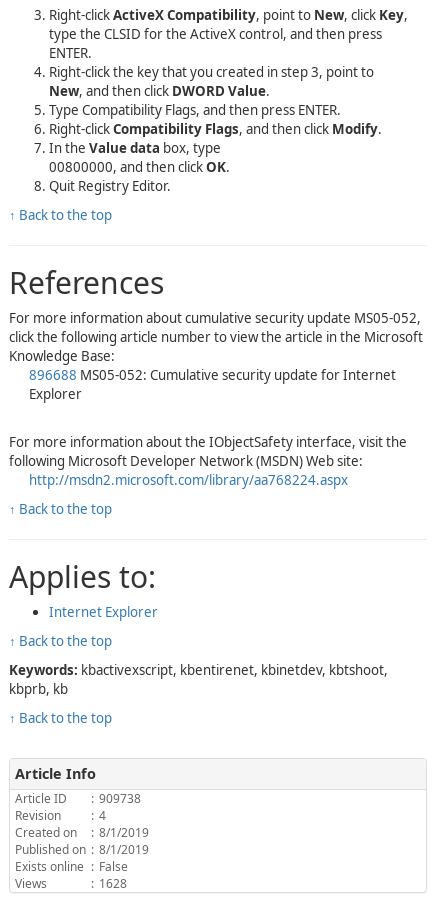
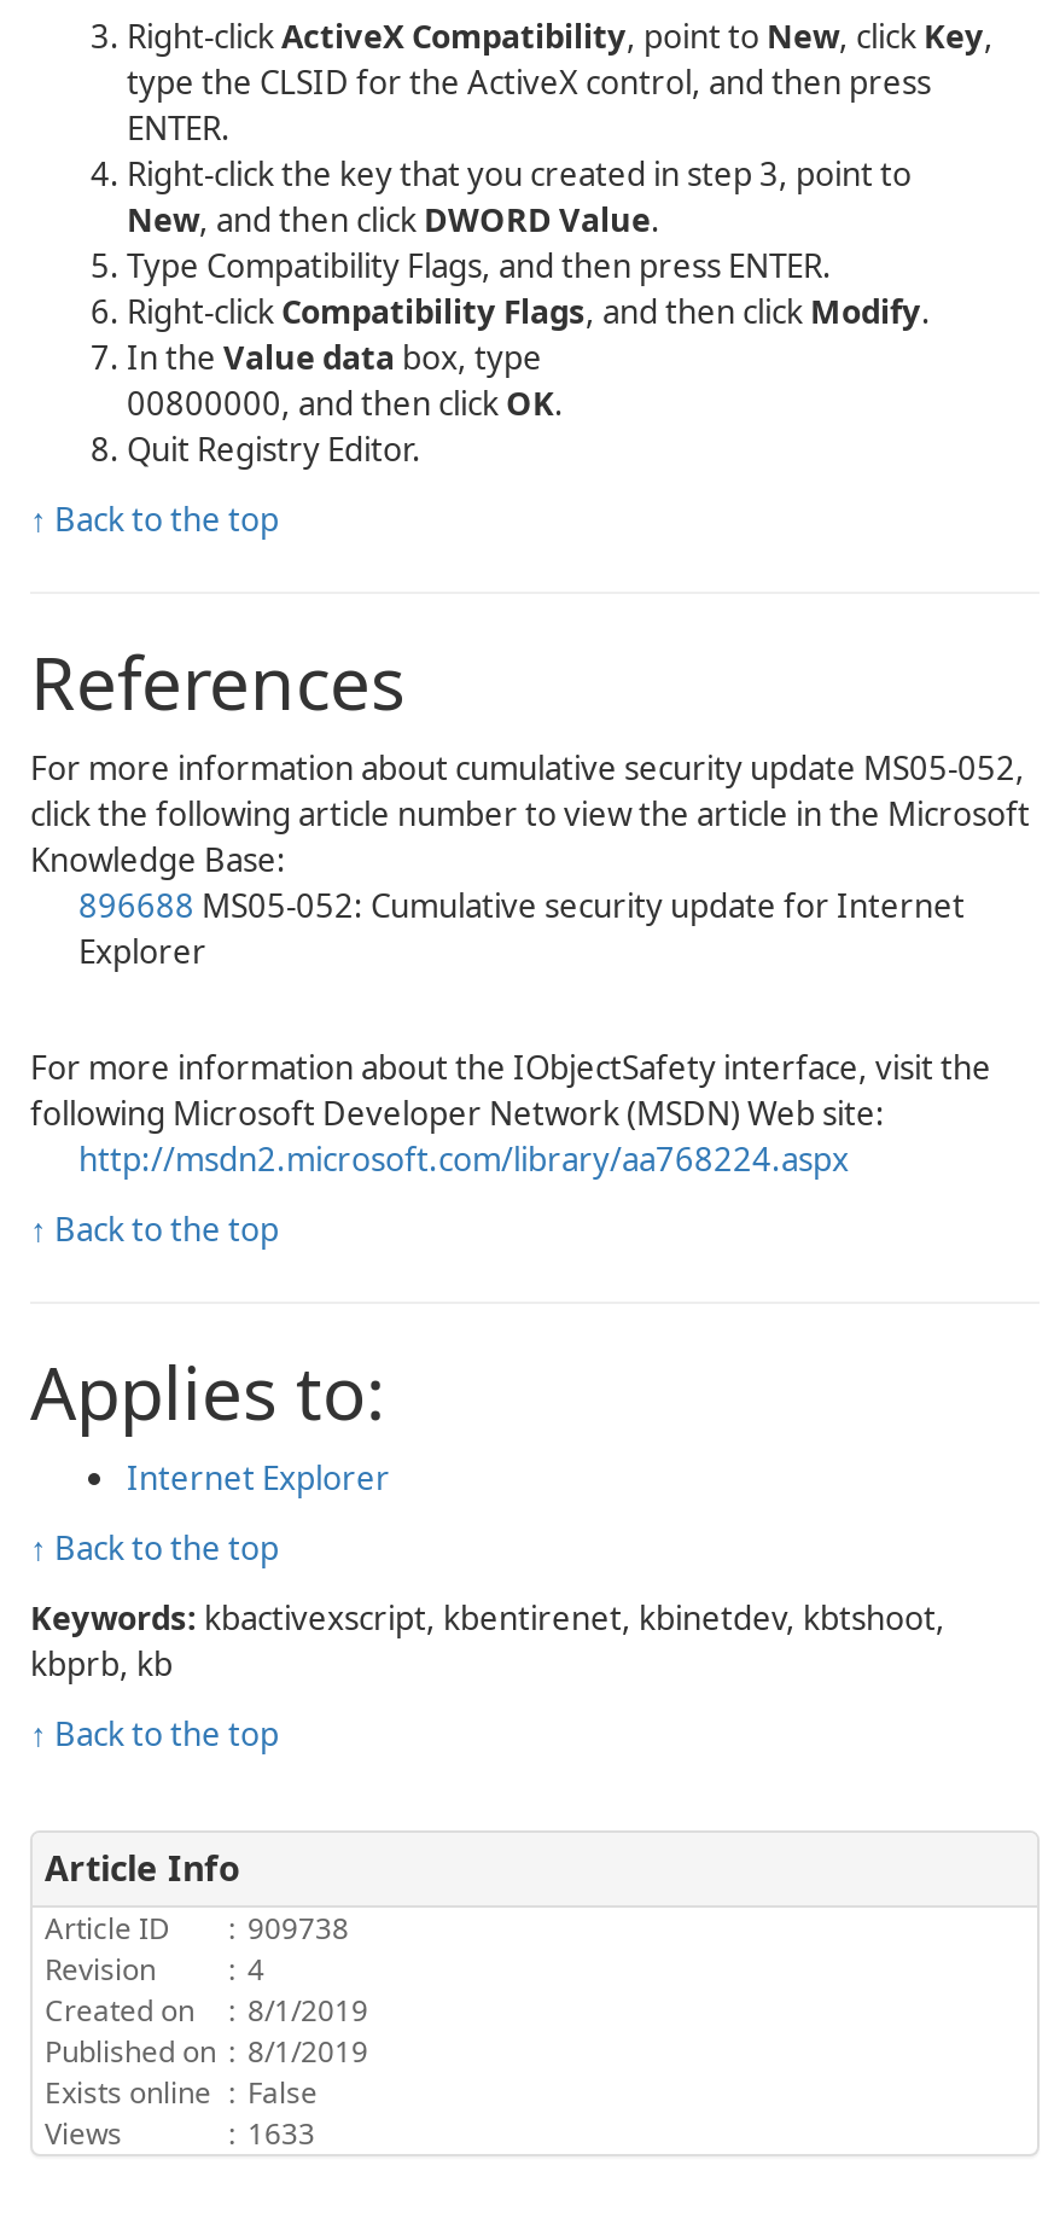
- : 1628
+ : 1633
